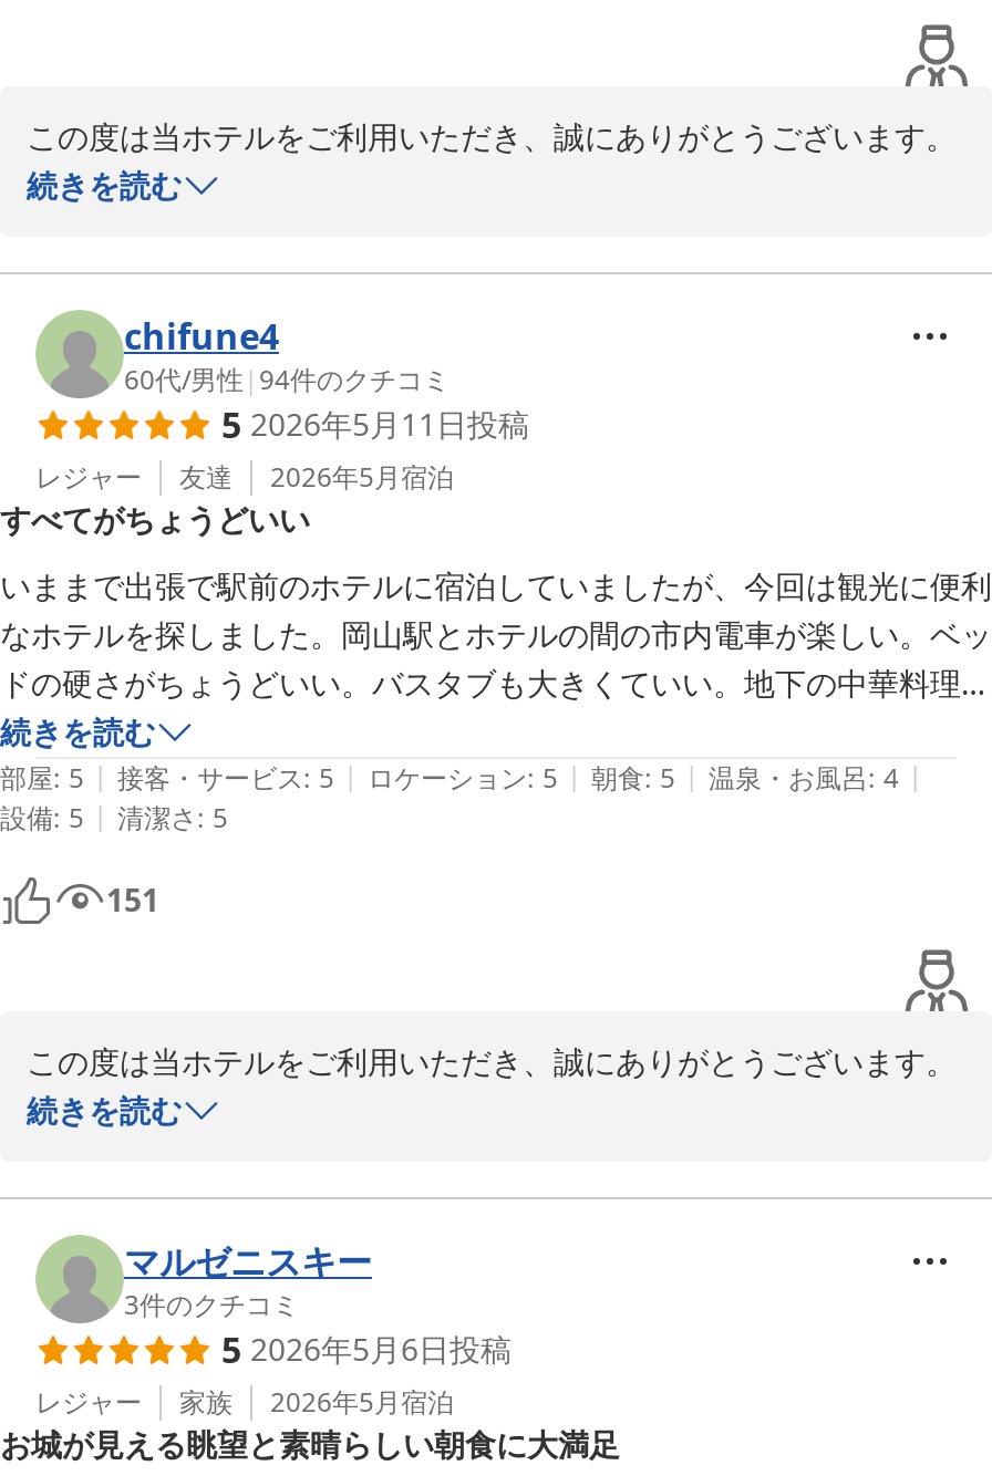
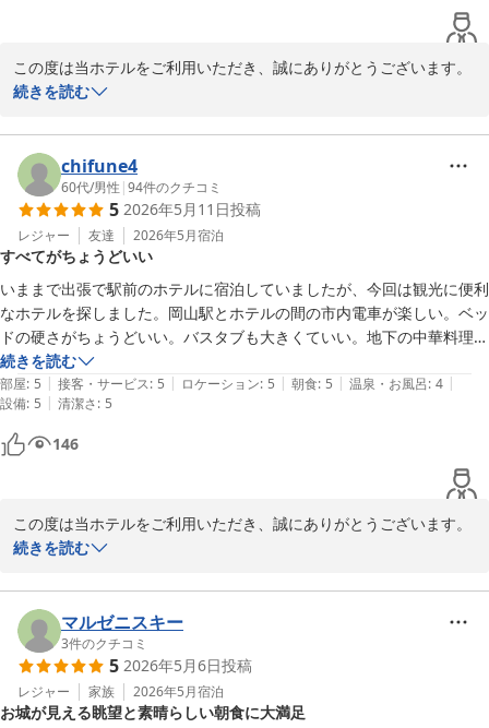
- 151
+ 146
